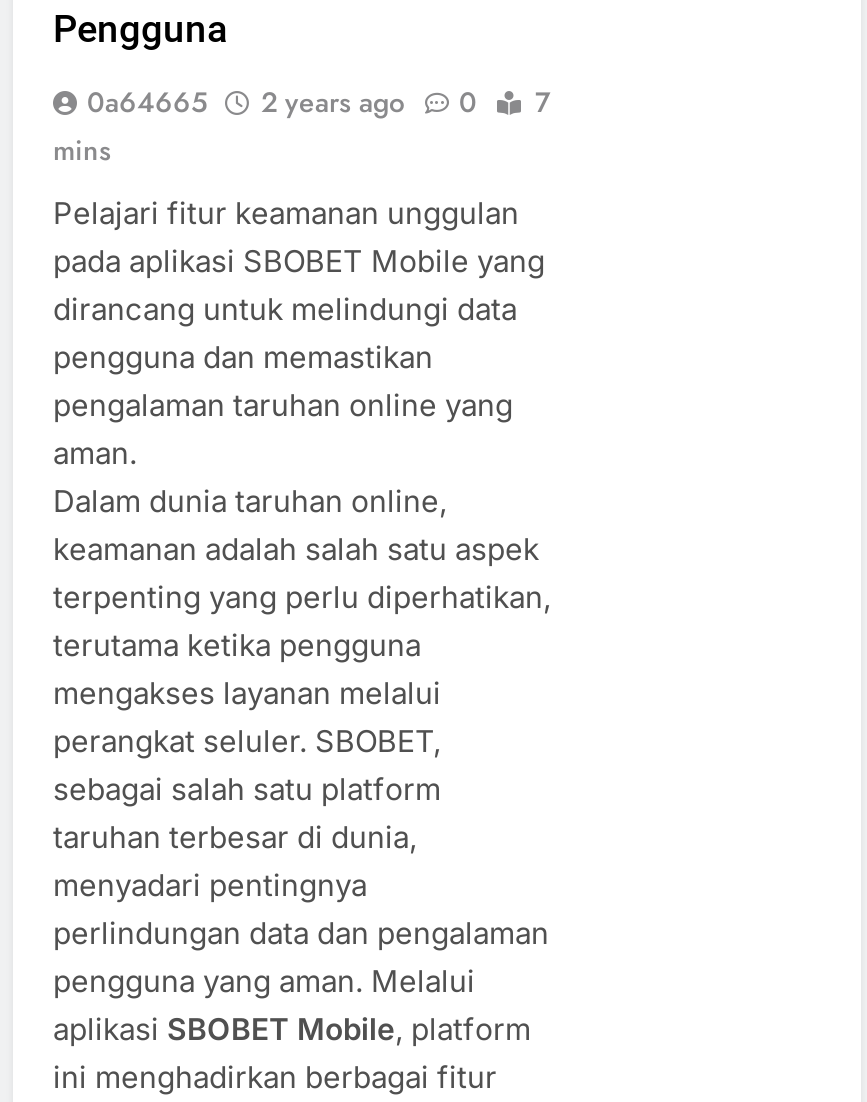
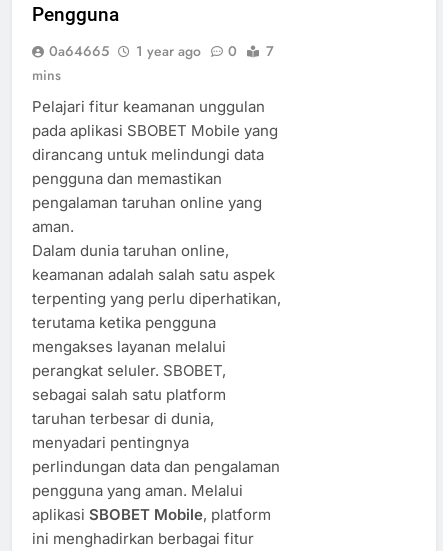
- 0a64665 2 years ago 0 7
+ 0a64665 1 year ago 0 7
